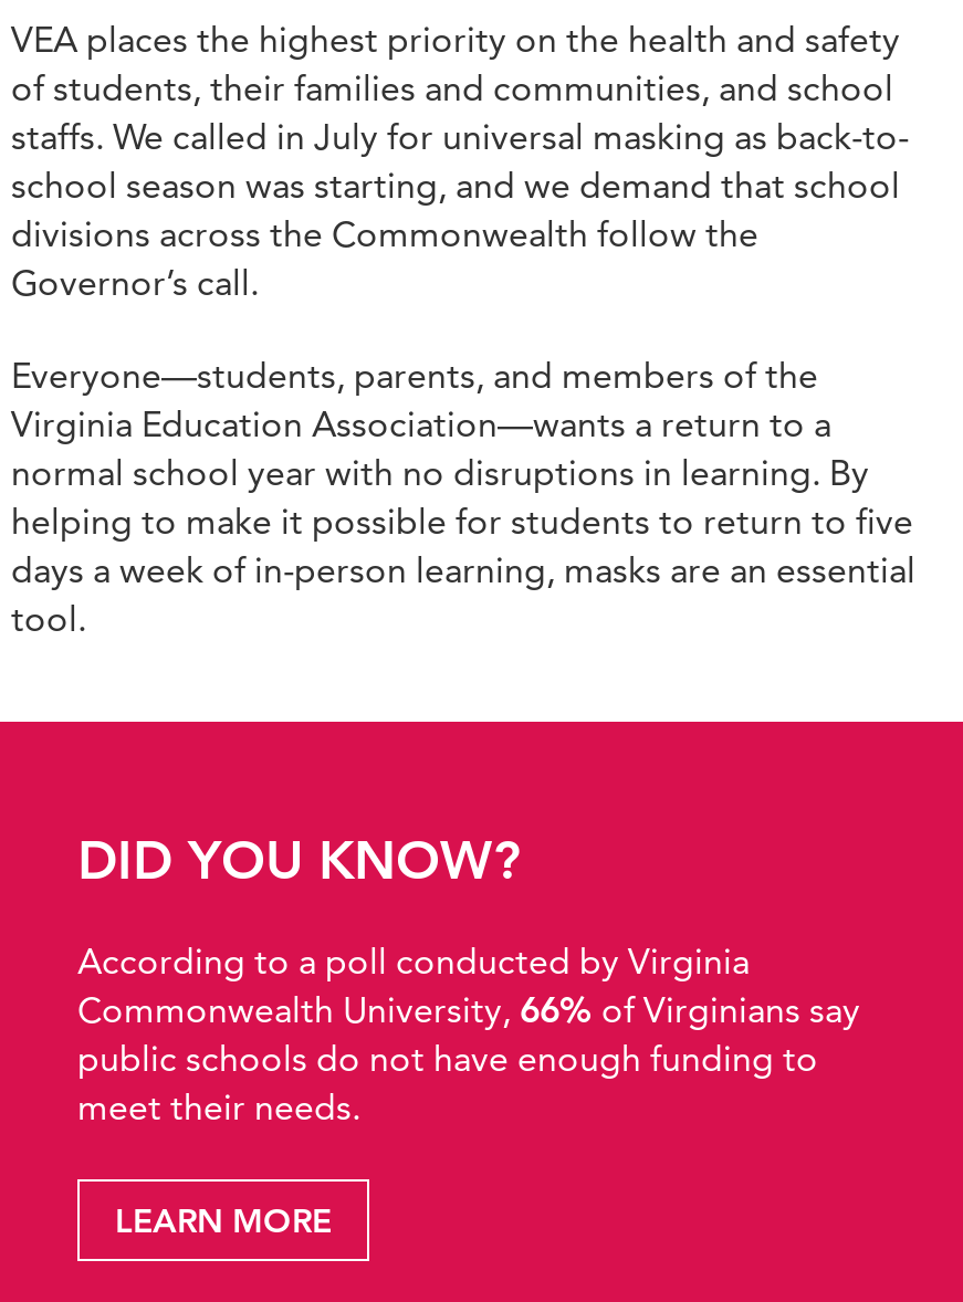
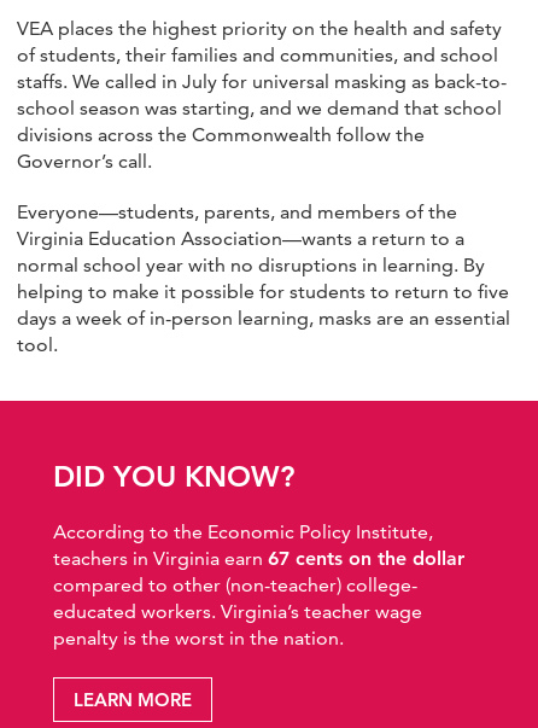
- According to a poll conducted by Virginia
- Commonwealth University, 66% of Virginians say
- public schools do not have enough funding to
- meet their needs.
+ According to the Economic Policy Institute,
+ teachers in Virginia earn 67 cents on the dollar
+ compared to other (non-teacher) college-
+ educated workers. Virginia’s teacher wage
+ penalty is the worst in the nation.
